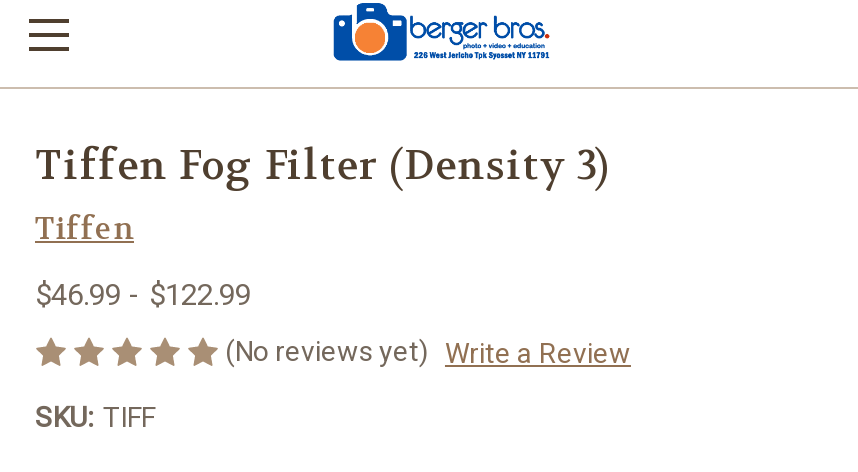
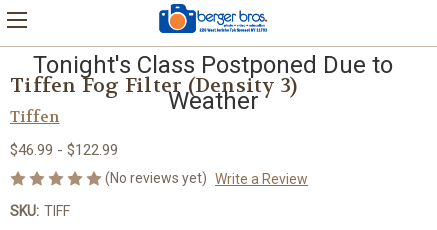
+ Tonight's Class Postponed Due to
+ Weather
